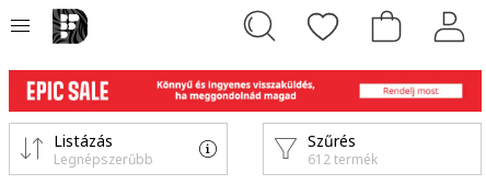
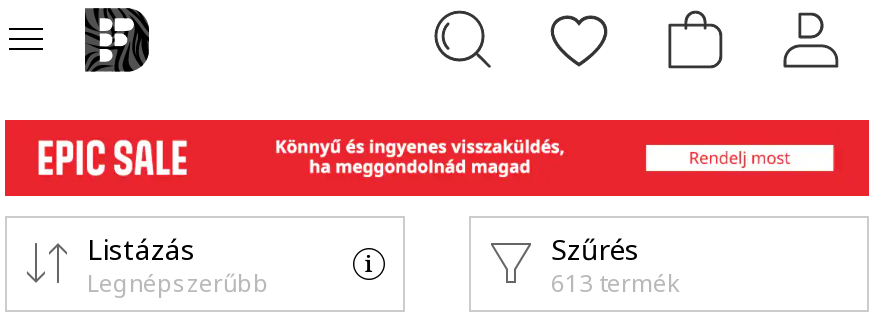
- 612 termék
+ 613 termék
